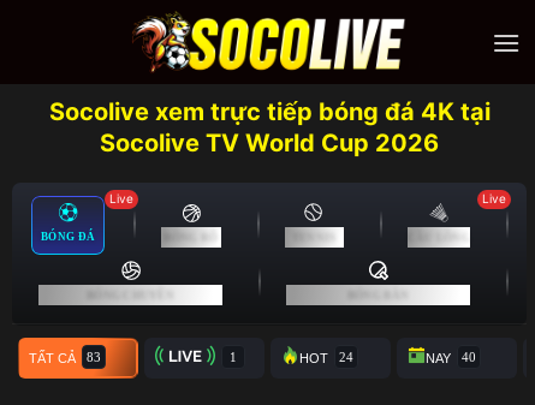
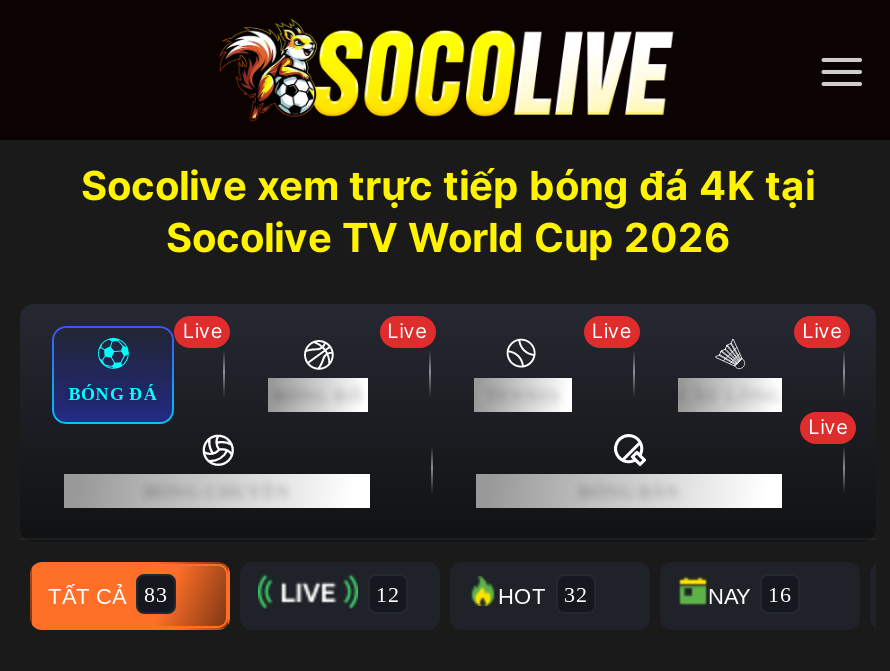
+ Live

+ Live

+ Live
